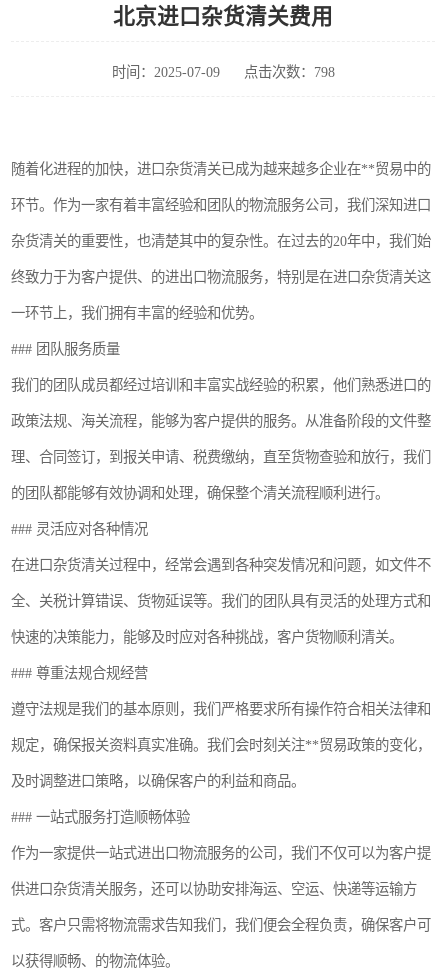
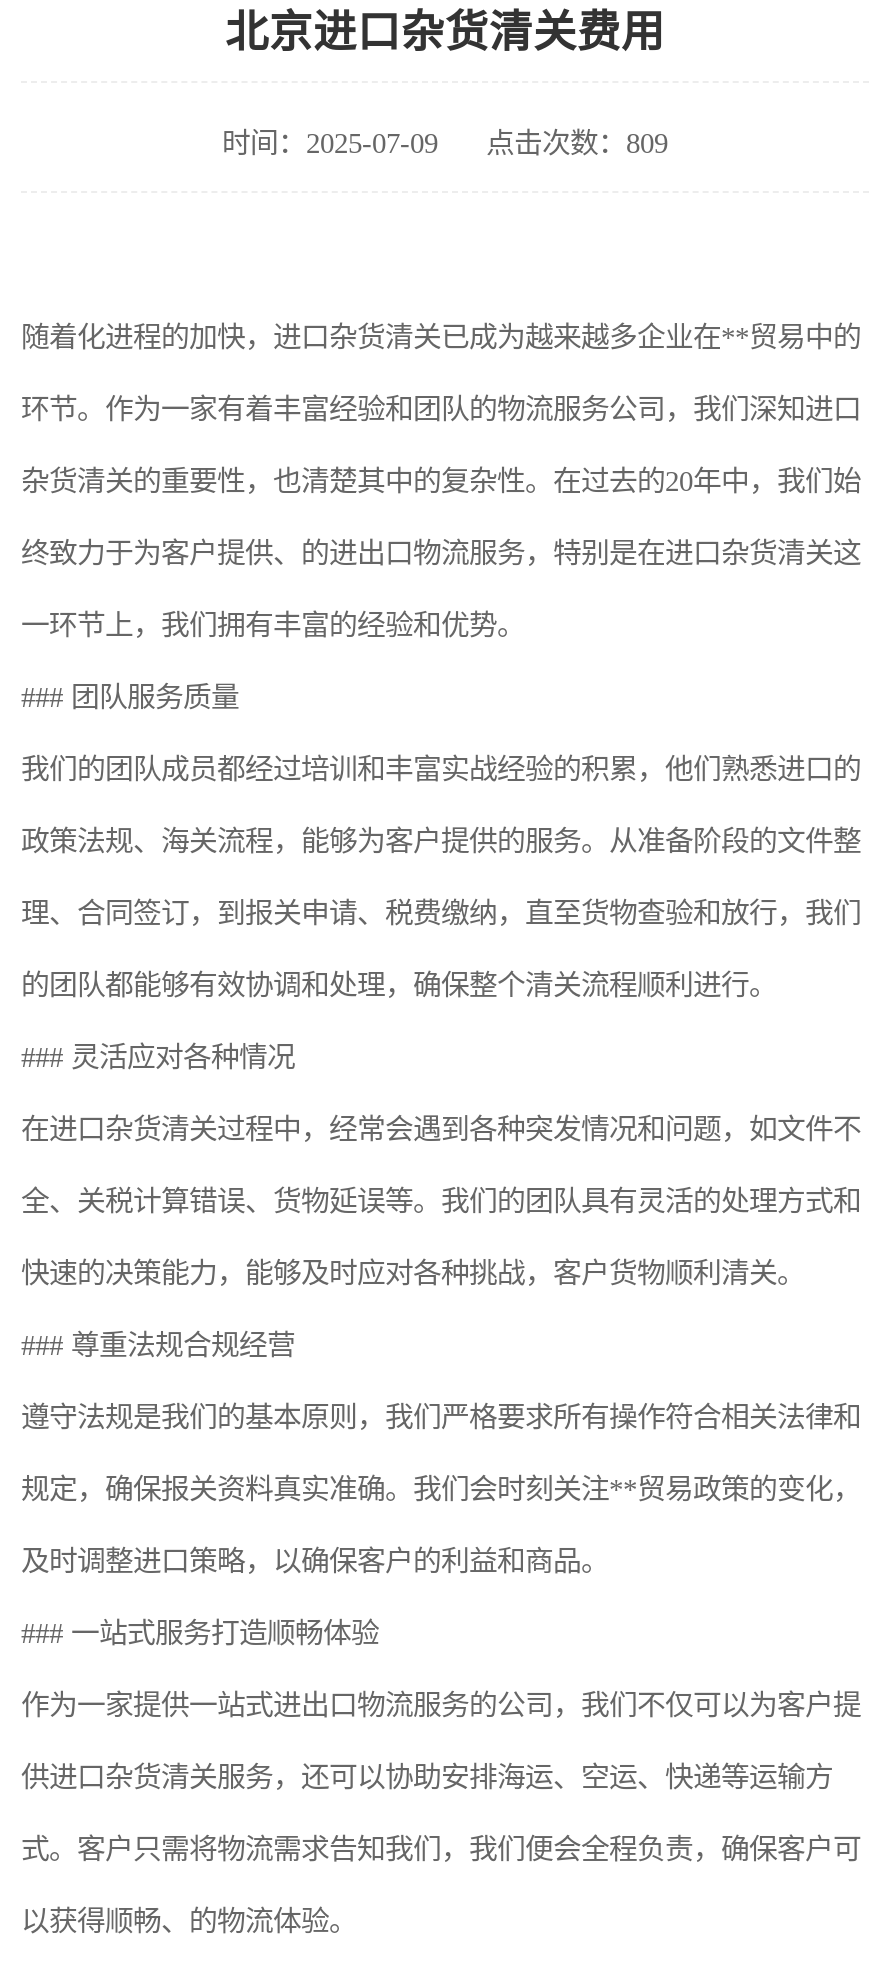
- 时间：2025-07-09 点击次数：798
+ 时间：2025-07-09 点击次数：809
